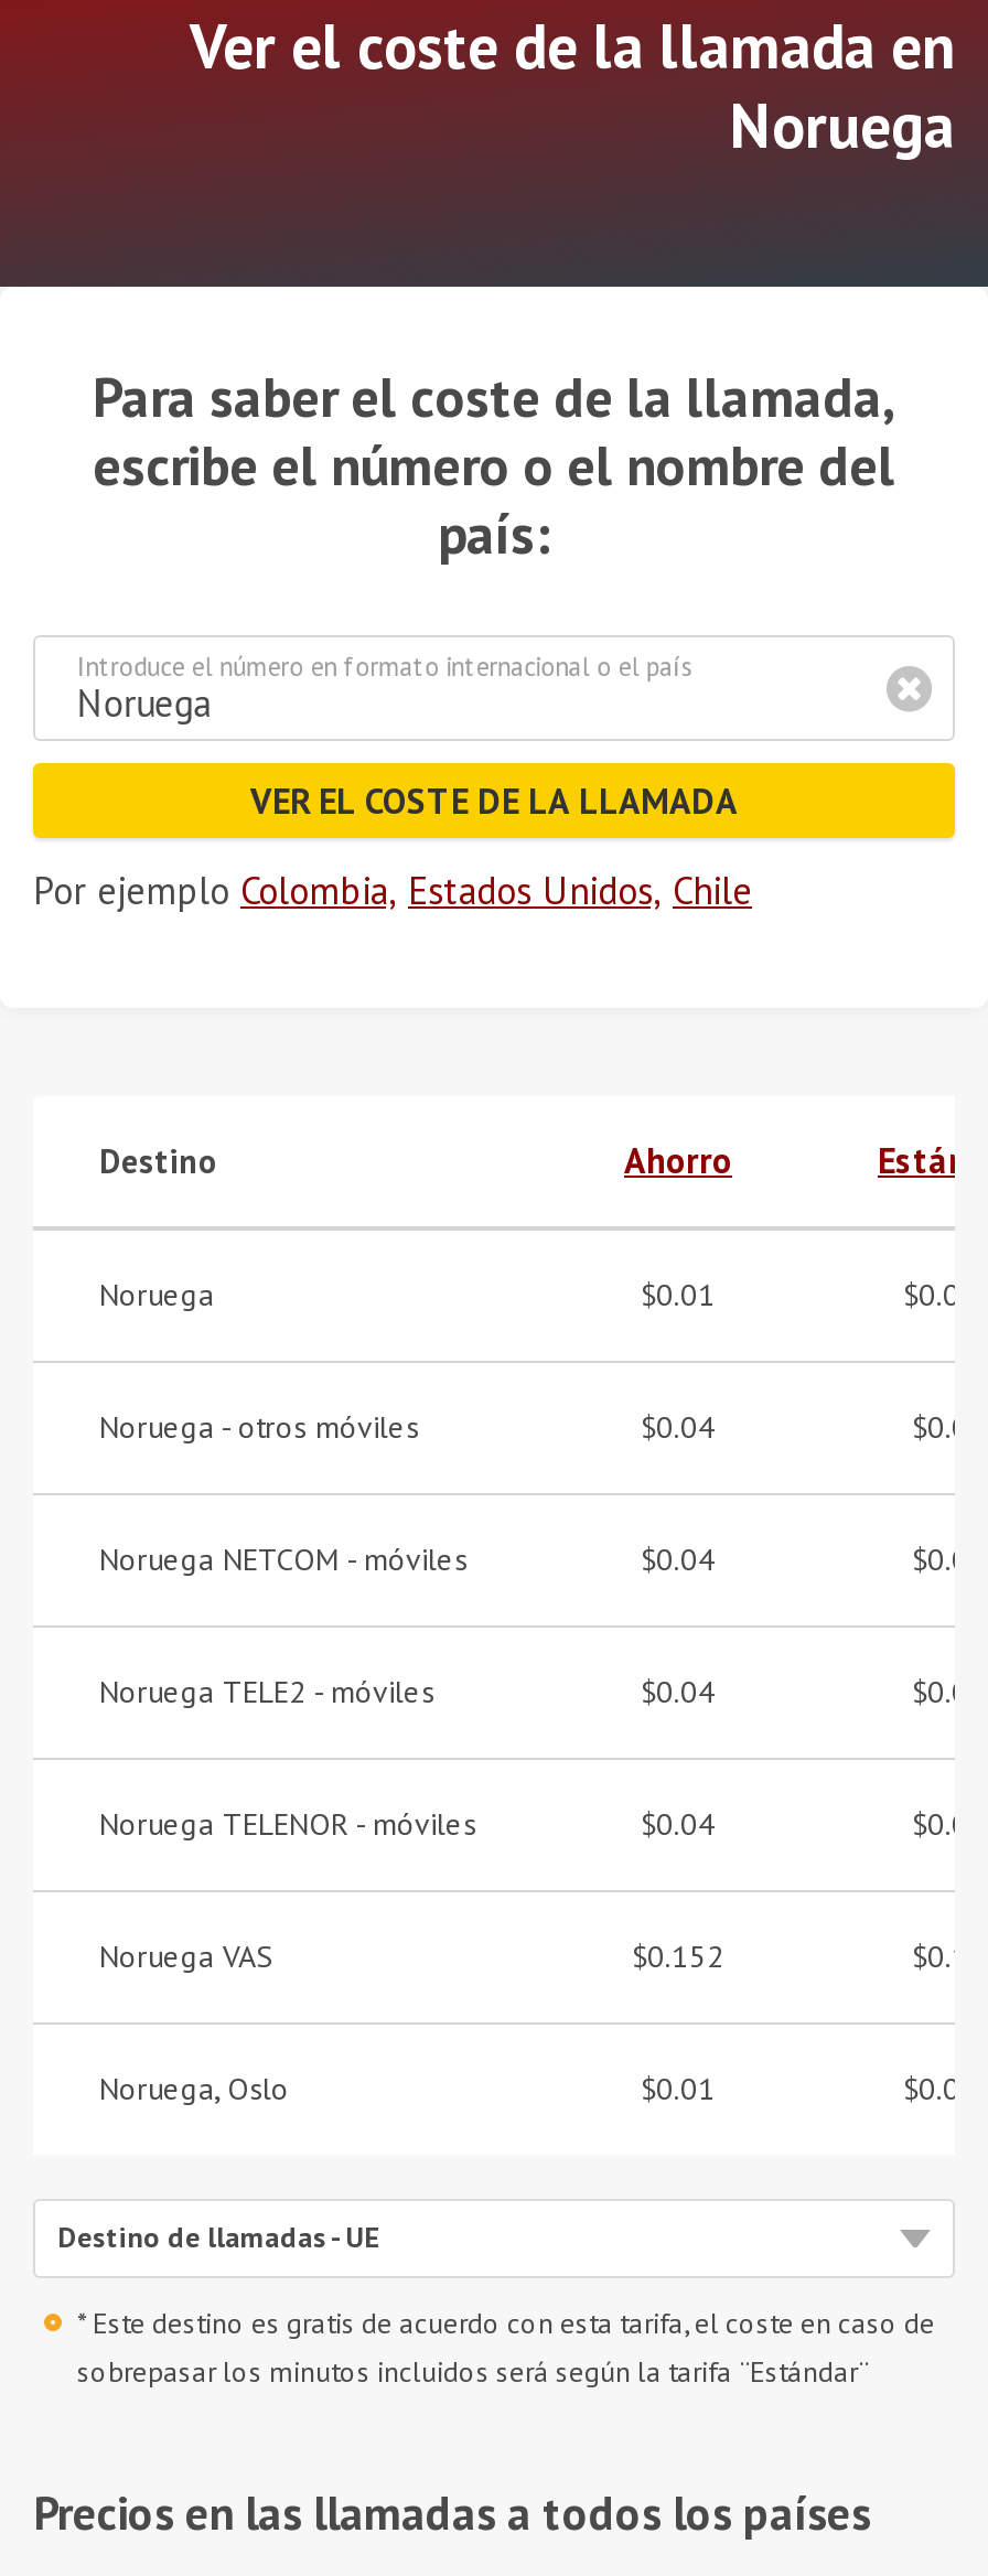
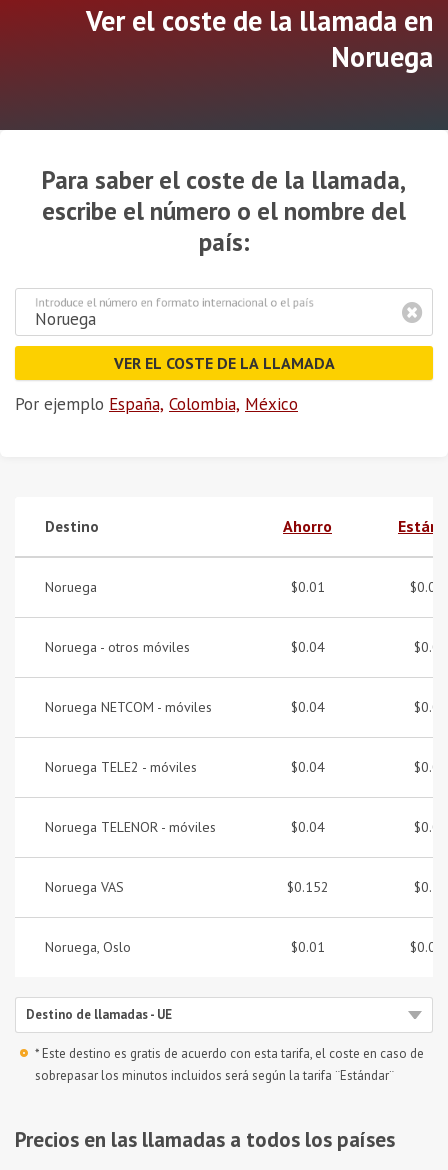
- Por ejemplo Colombia, Estados Unidos, Chile
+ Por ejemplo España, Colombia, México
